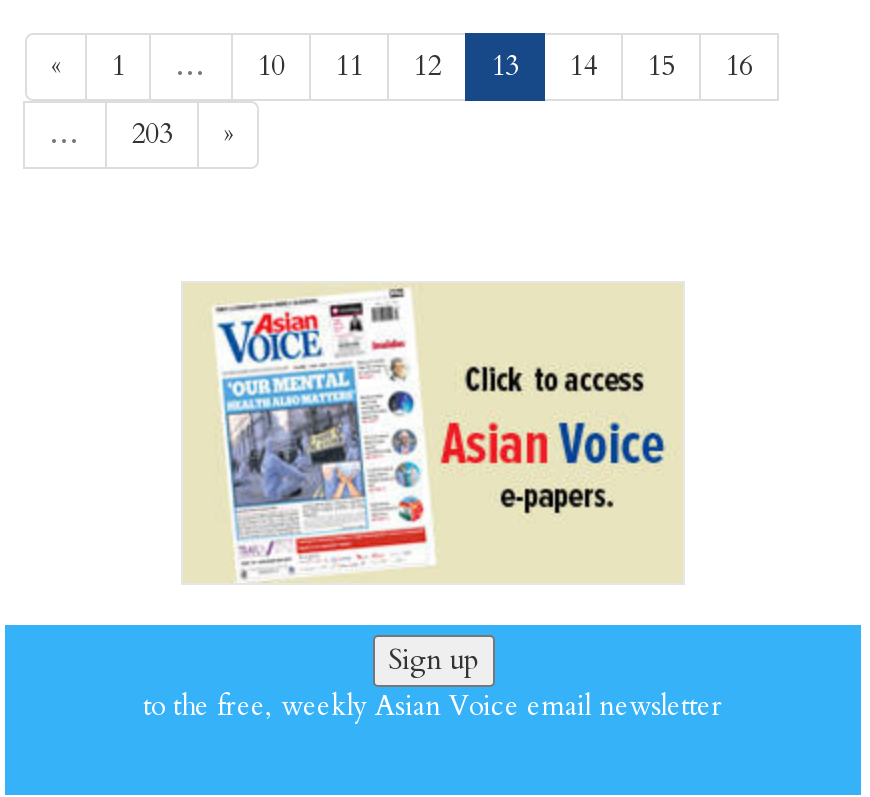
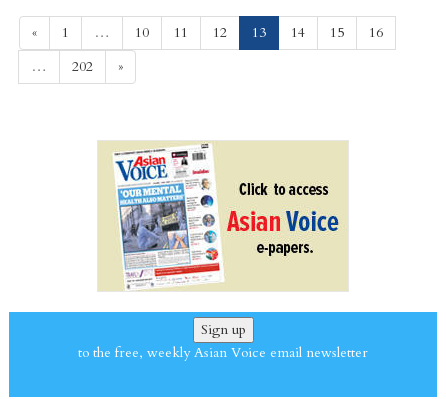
- 203
+ 202
